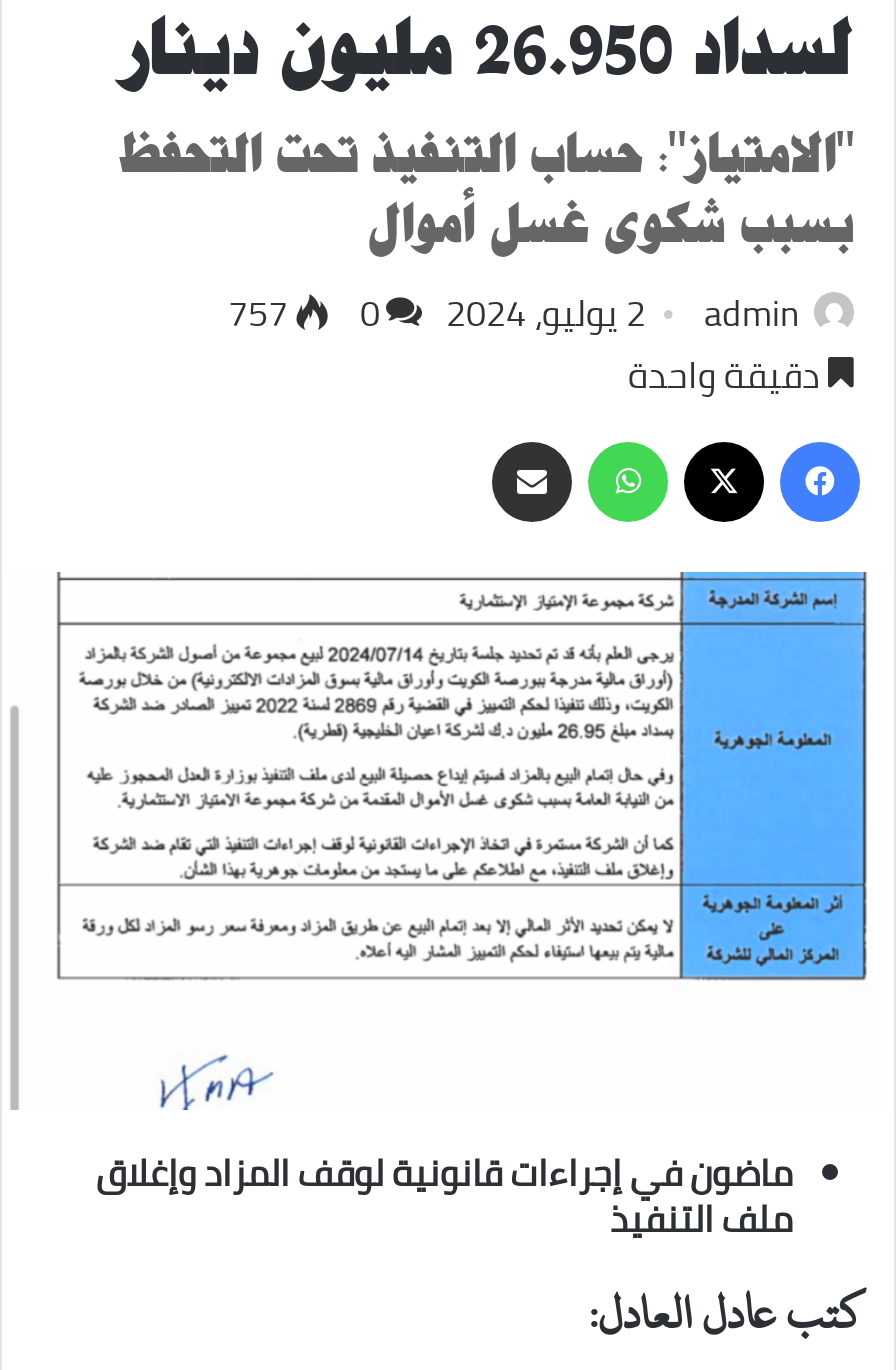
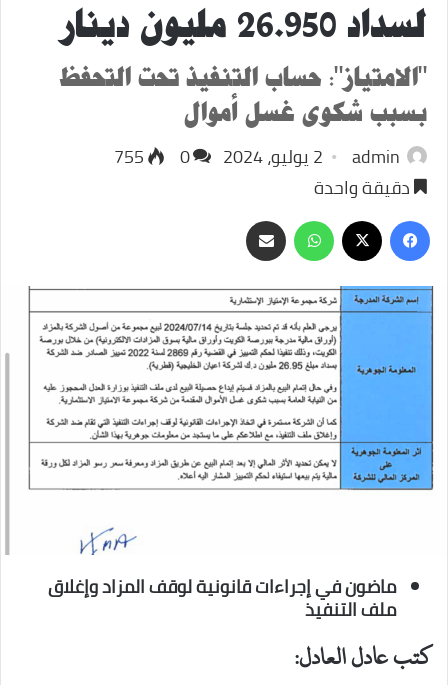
- 757
+ 755
